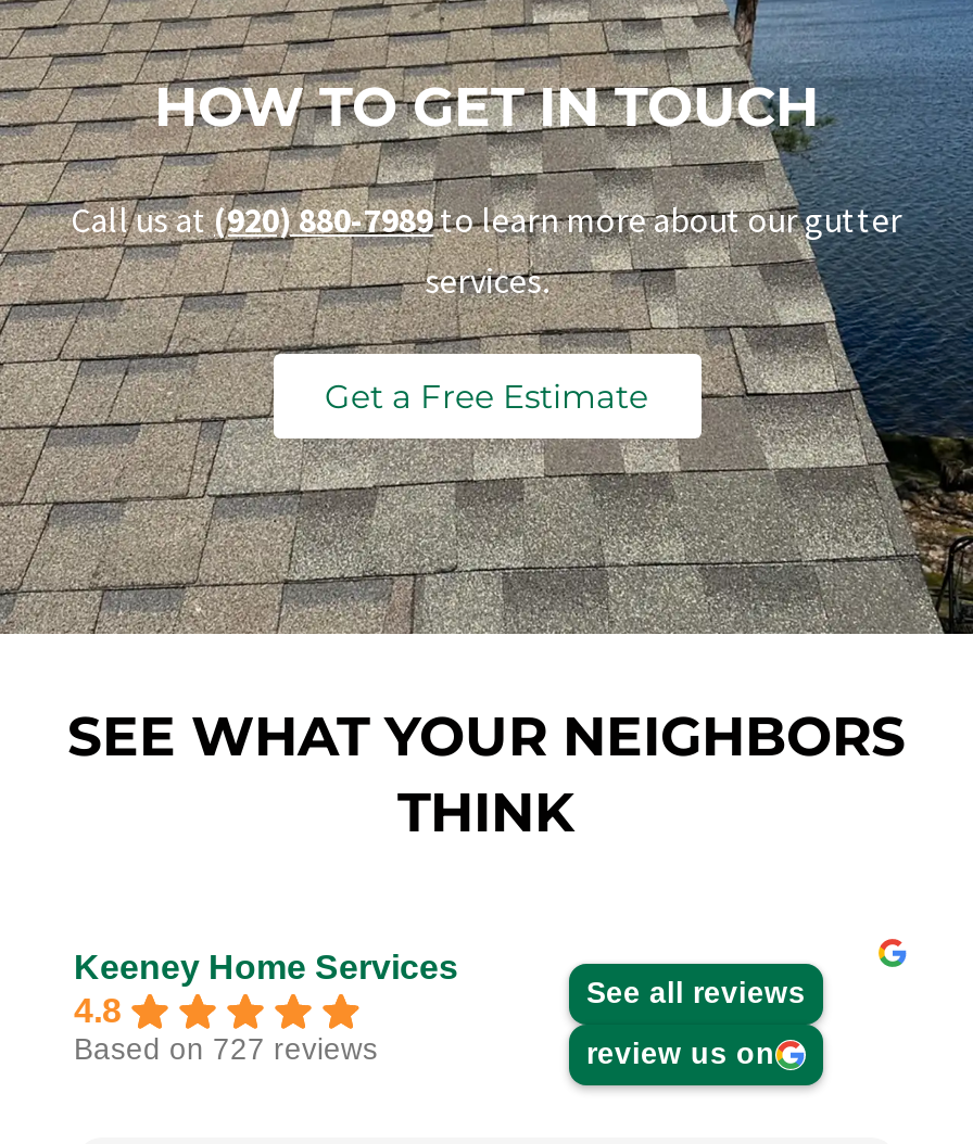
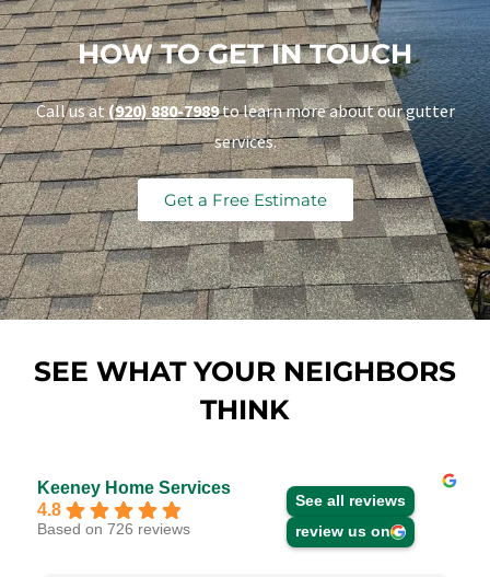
- Based on 727 reviews
+ Based on 726 reviews
